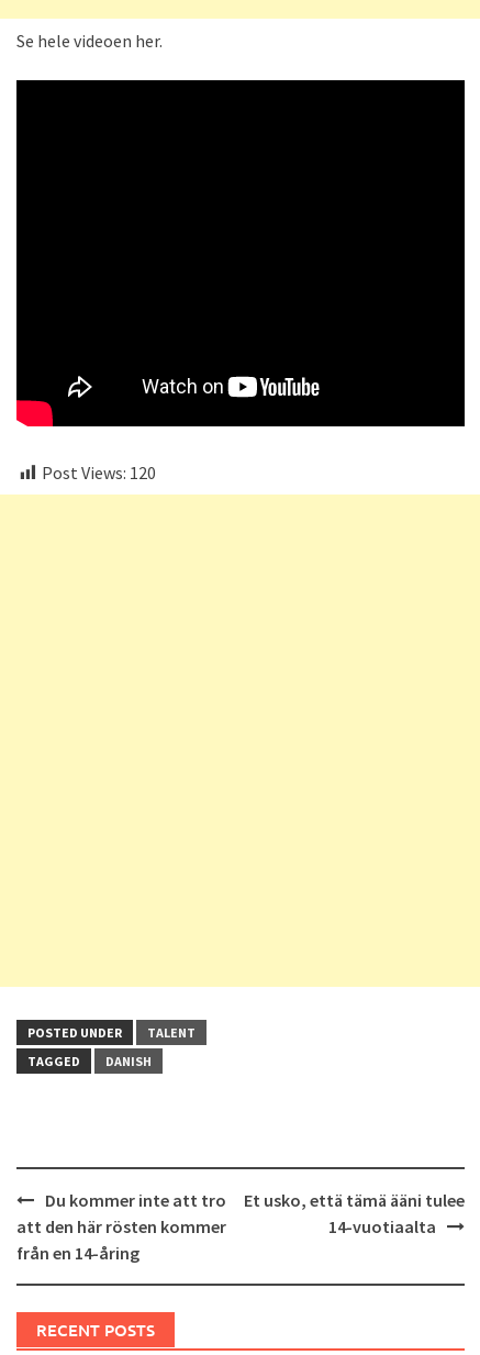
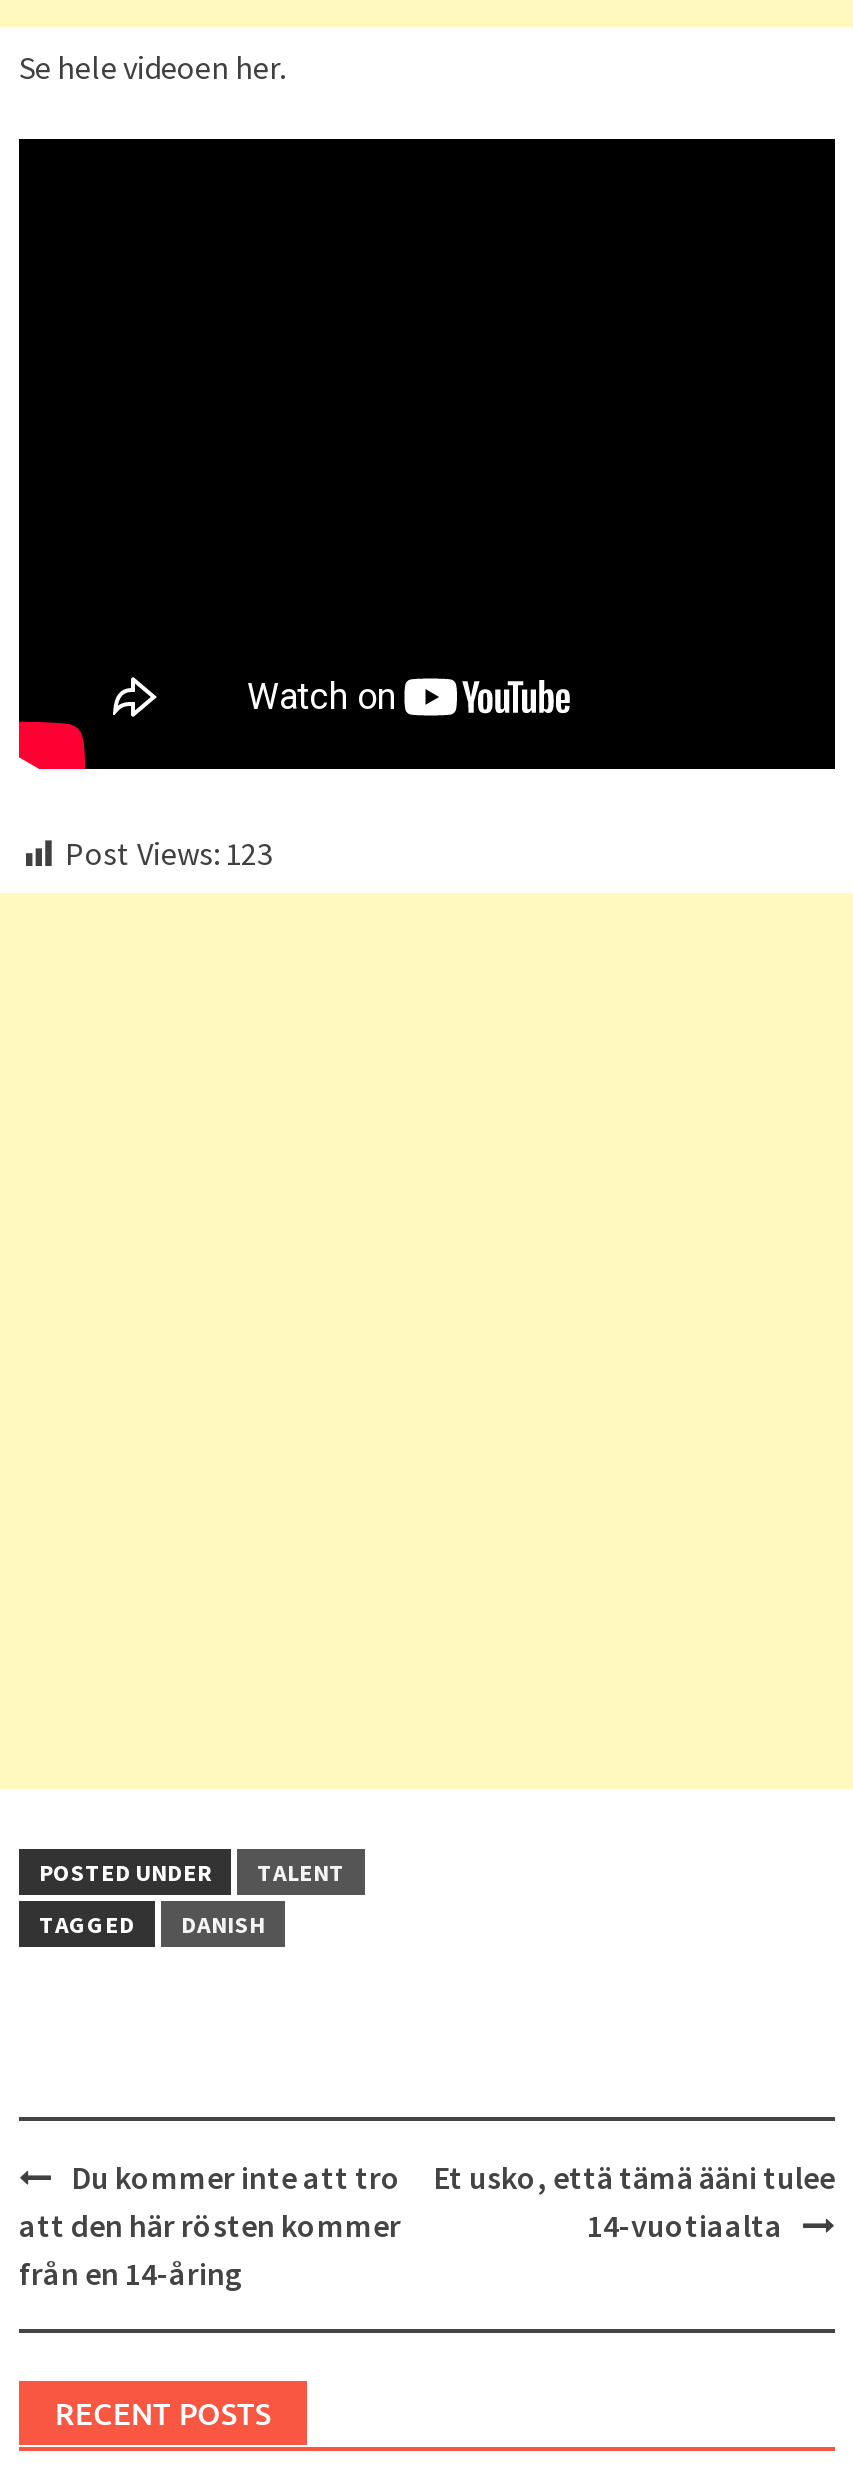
- Post Views: 120
+ Post Views: 123
